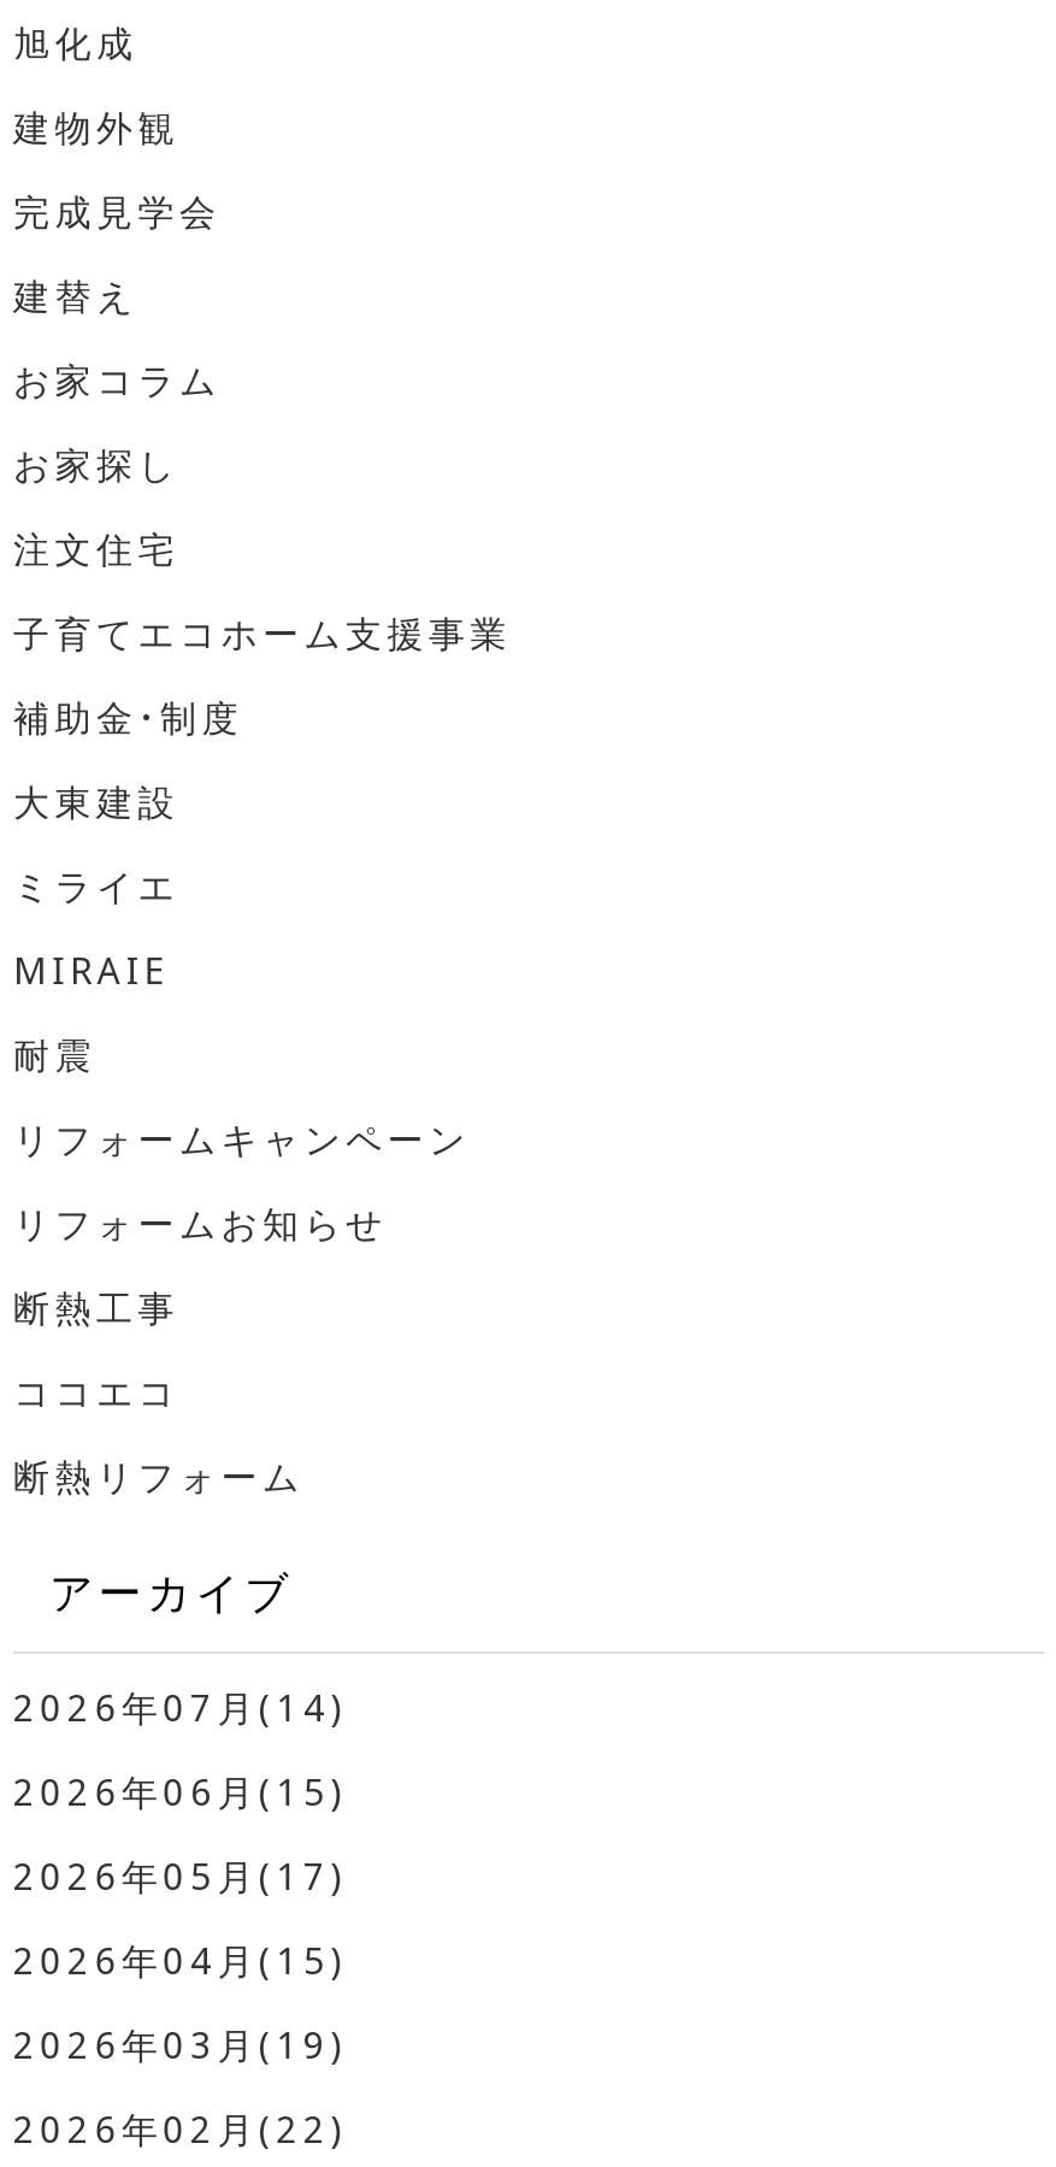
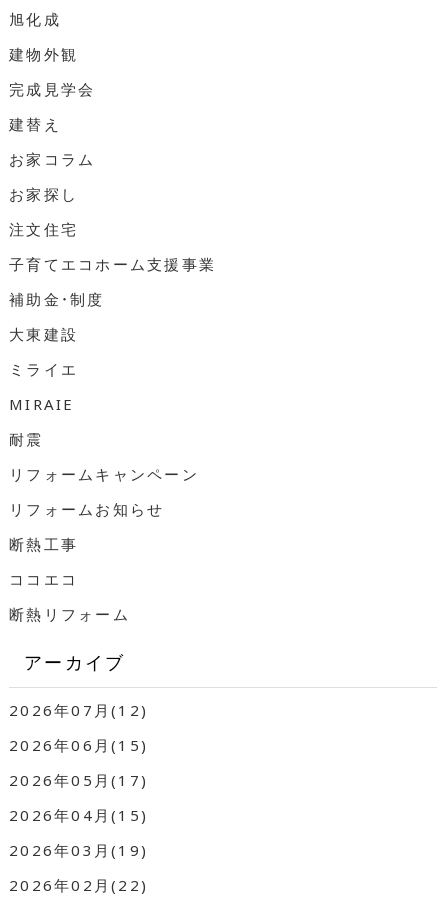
- 2026年07月(14)
+ 2026年07月(12)
